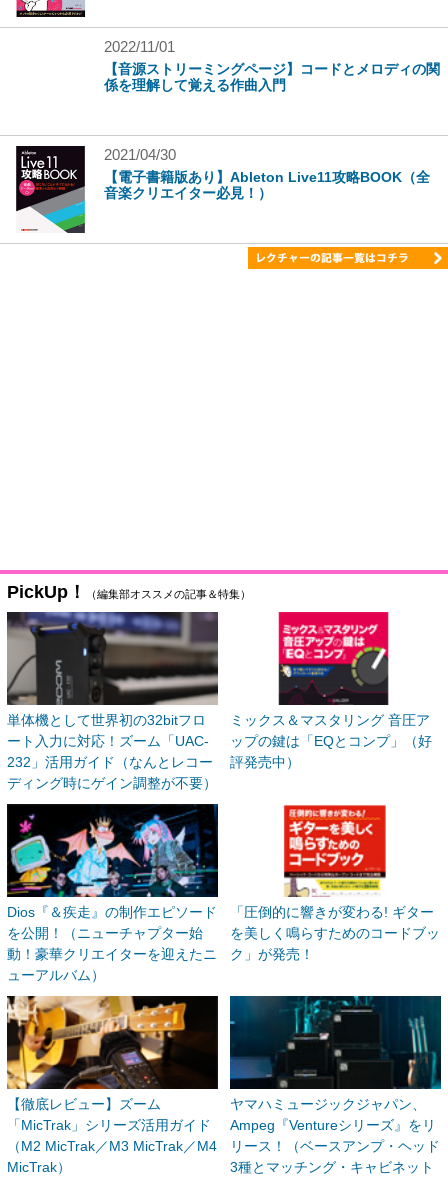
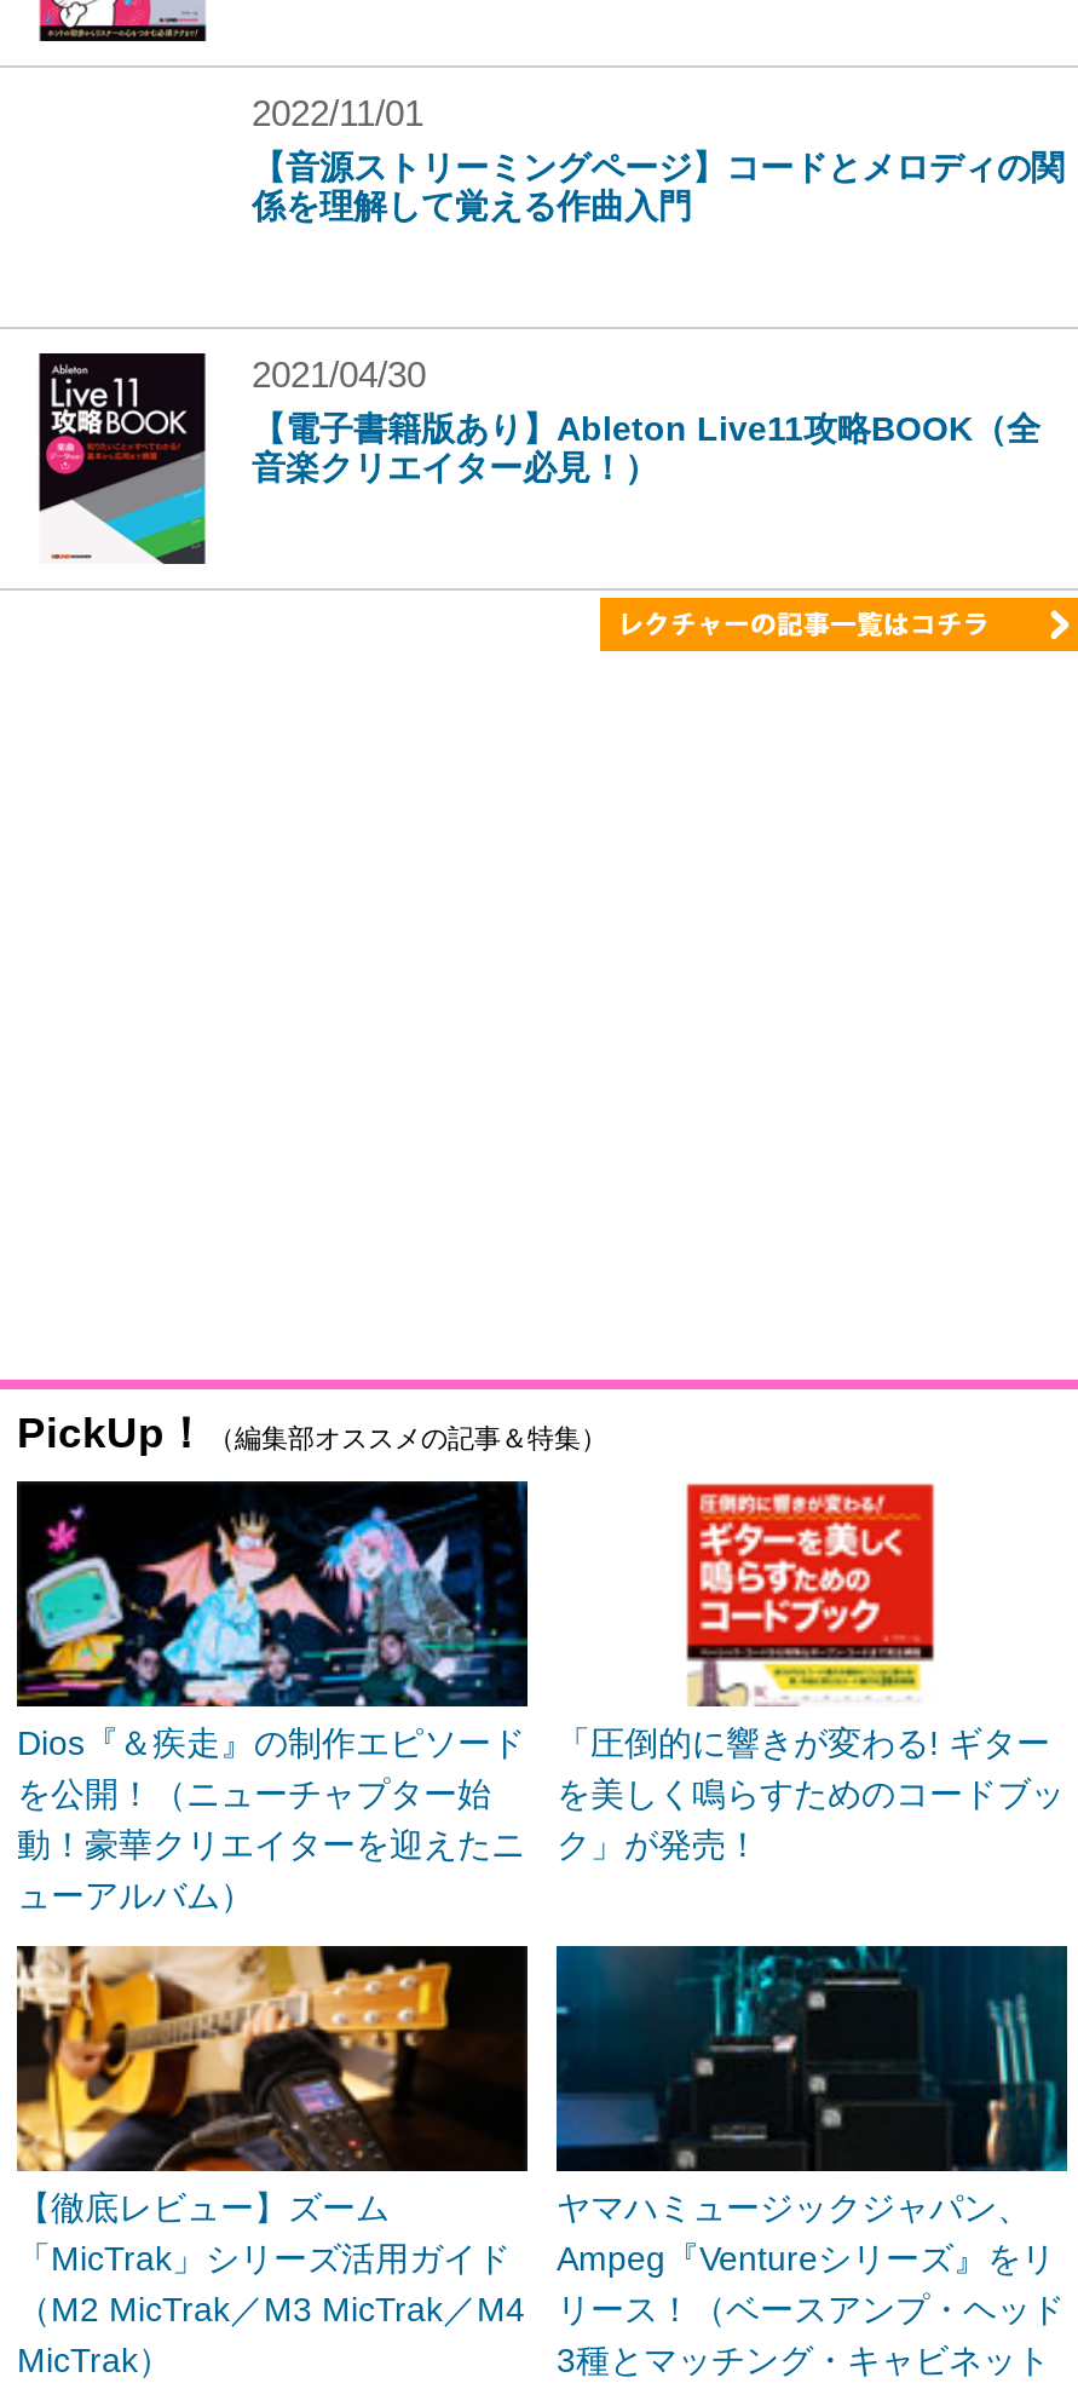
- [image]
- 単体機として世界初の32bitフロ
- ート入力に対応！ズーム「UAC-
- 232」活用ガイド（なんとレコー
- ディング時にゲイン調整が不要）

- [image]
- ミックス＆マスタリング 音圧ア
- ップの鍵は「EQとコンプ」（好
- 評発売中）
